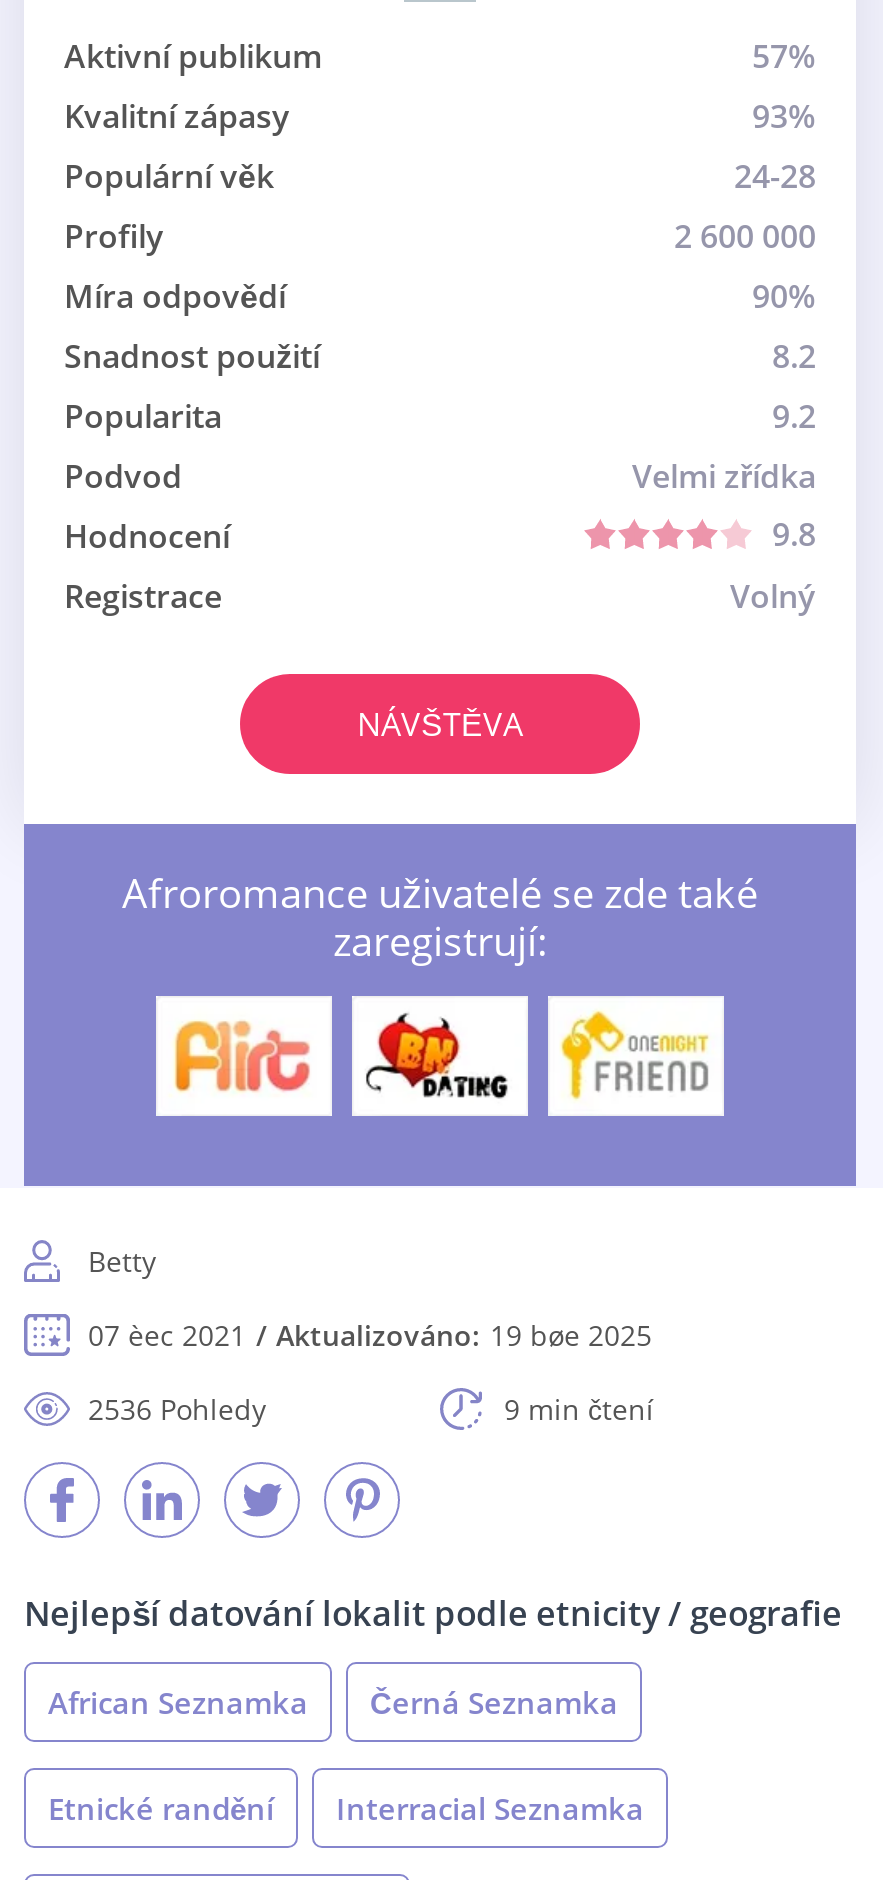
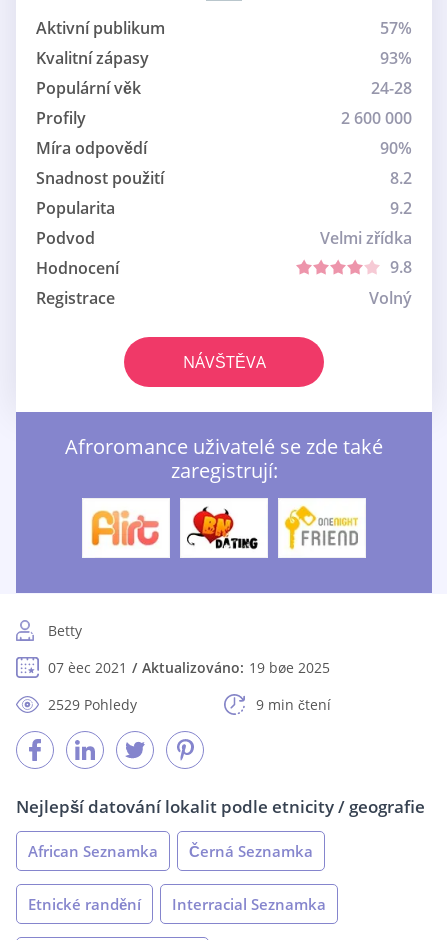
- 2536 Pohledy
+ 2529 Pohledy
